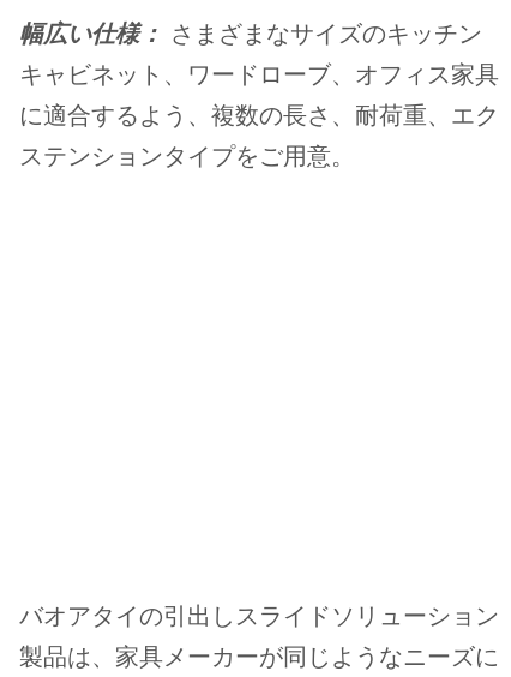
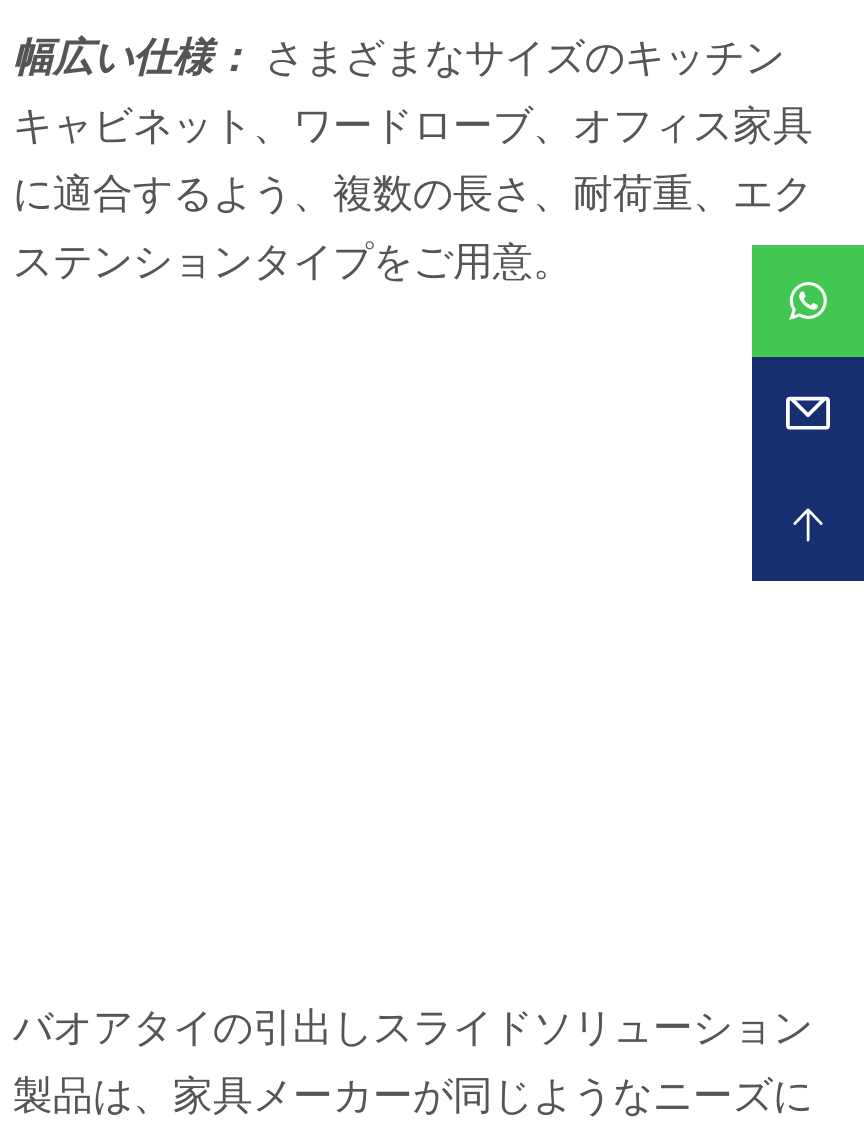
+ [image]
